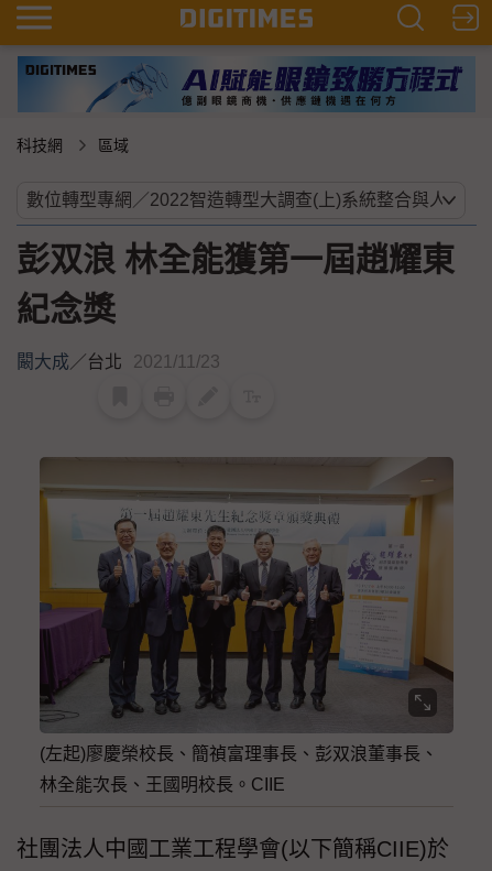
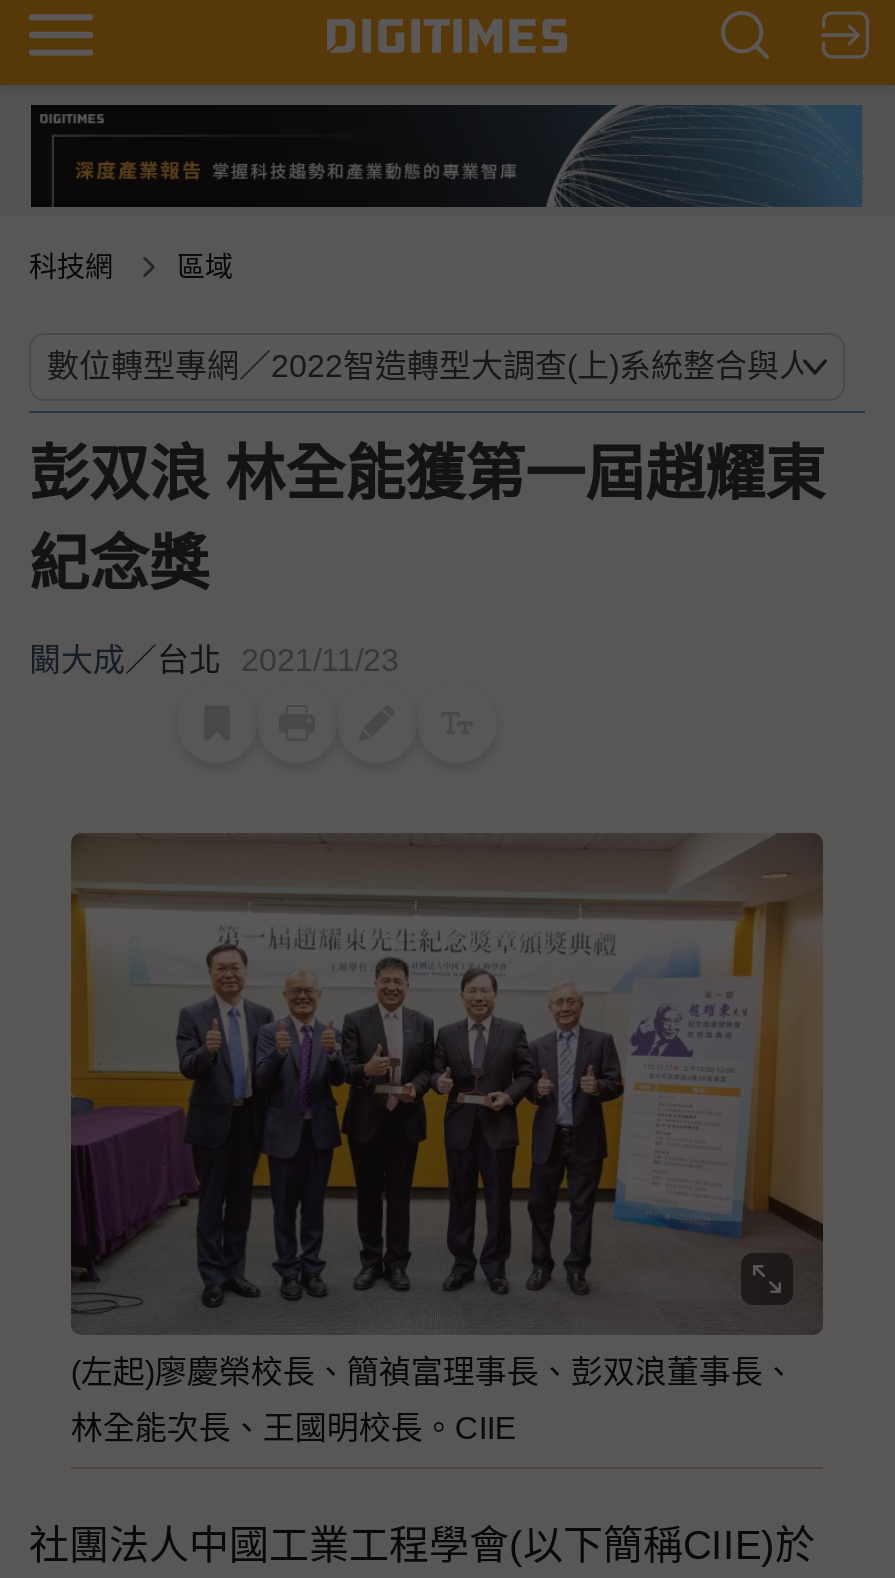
- [image]
+ [image]
